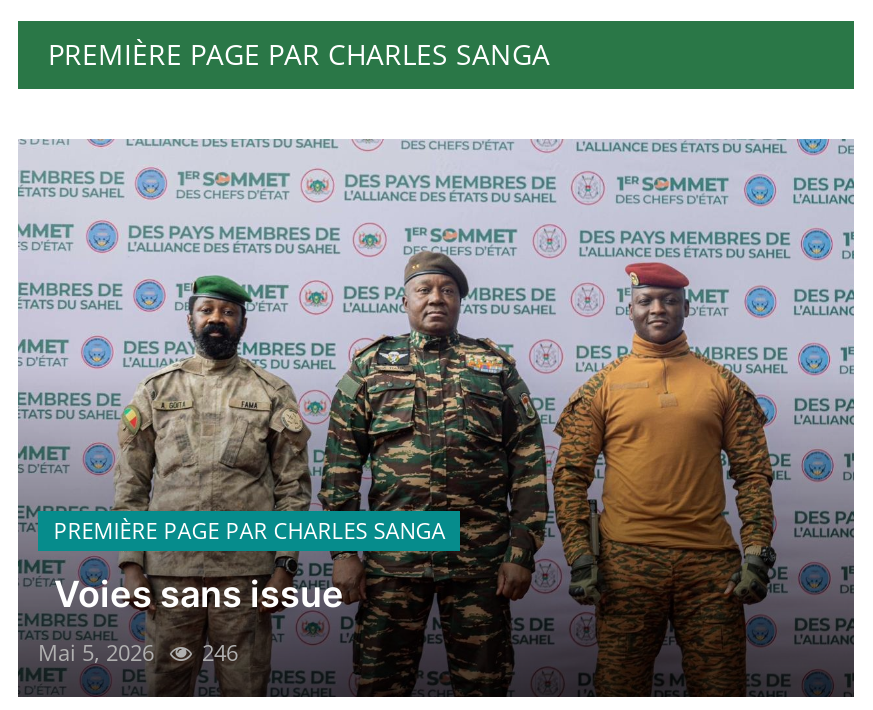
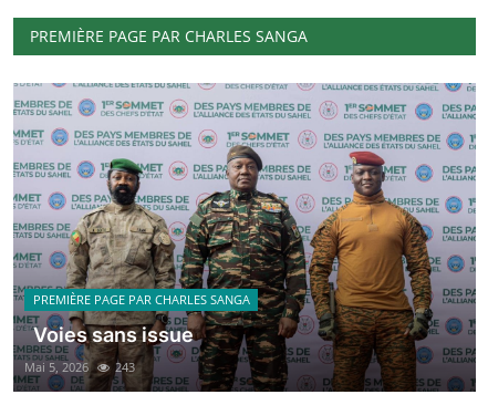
- Mai 5, 2026 246
+ Mai 5, 2026 243
